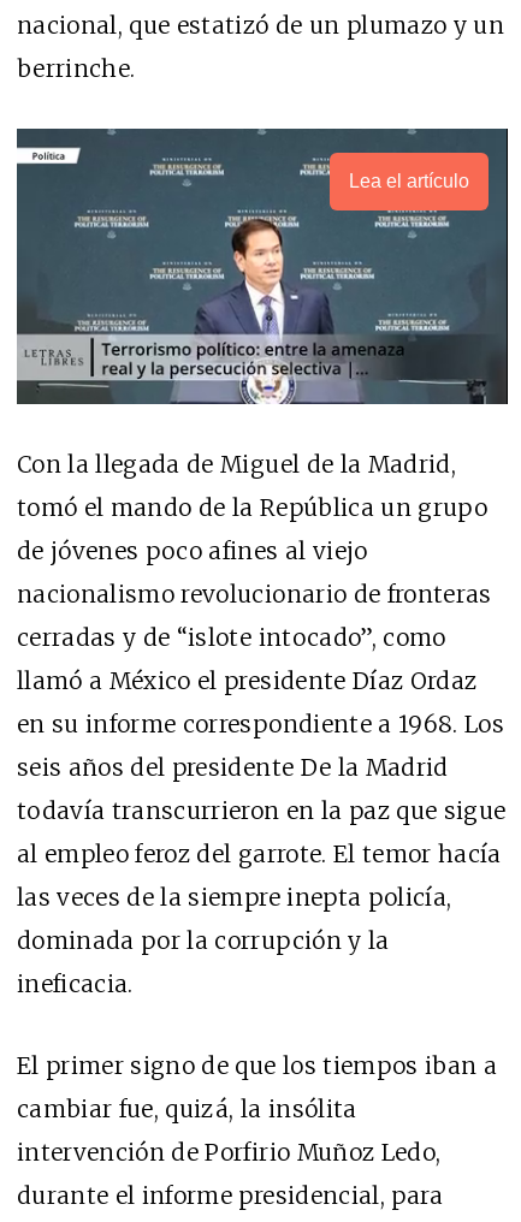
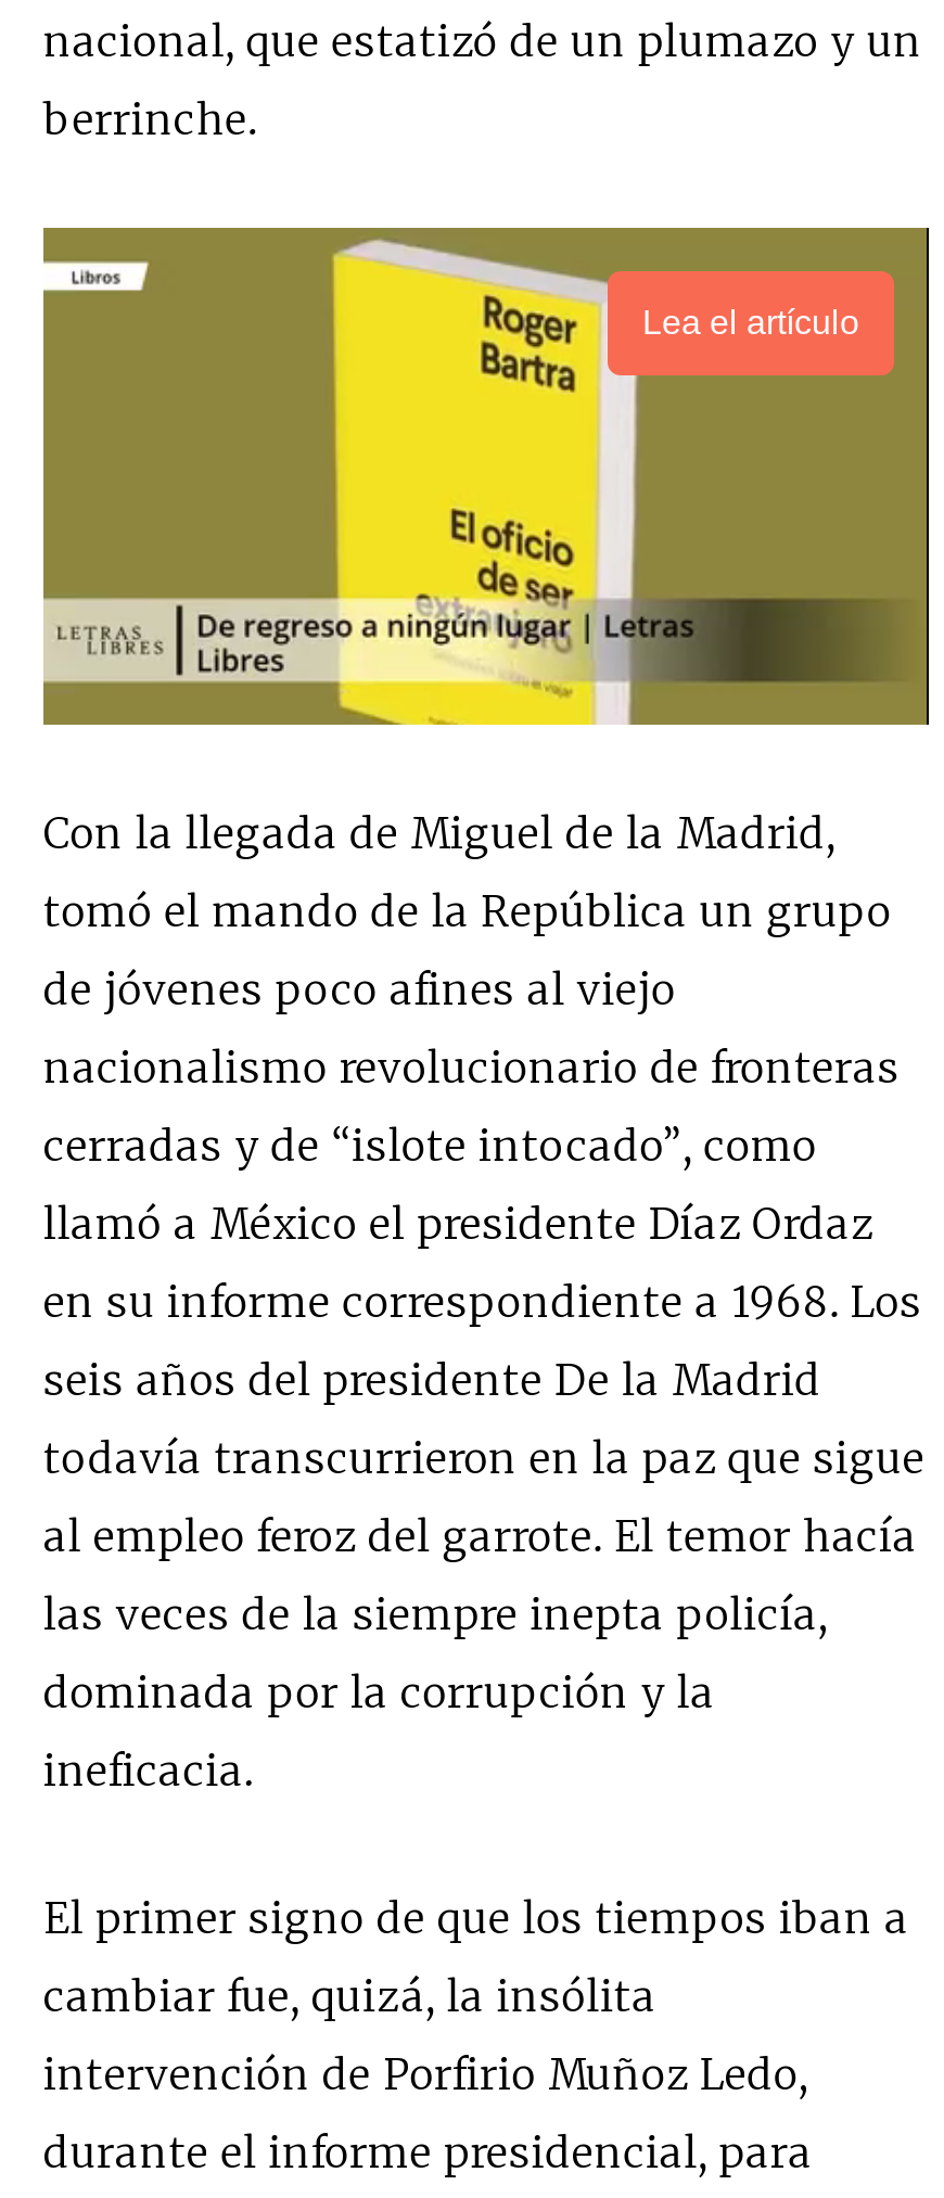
- [image]
+ [image]
